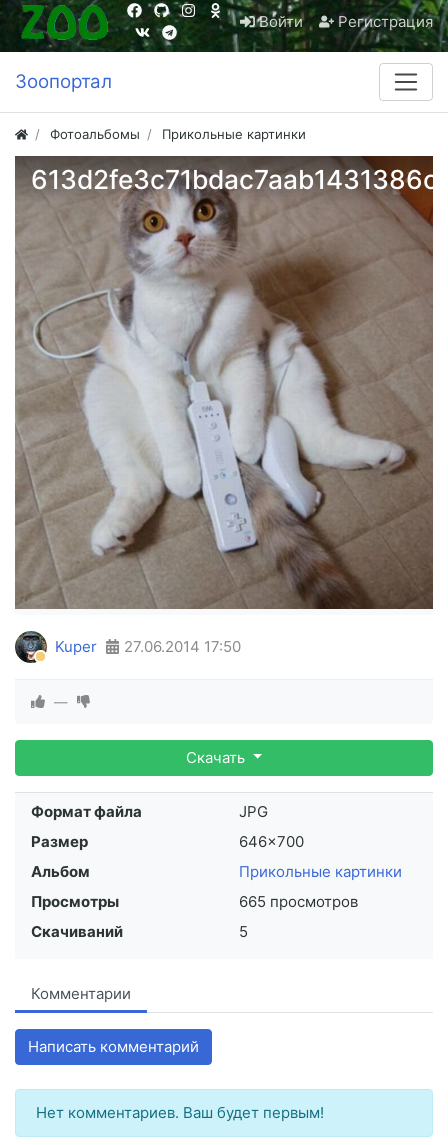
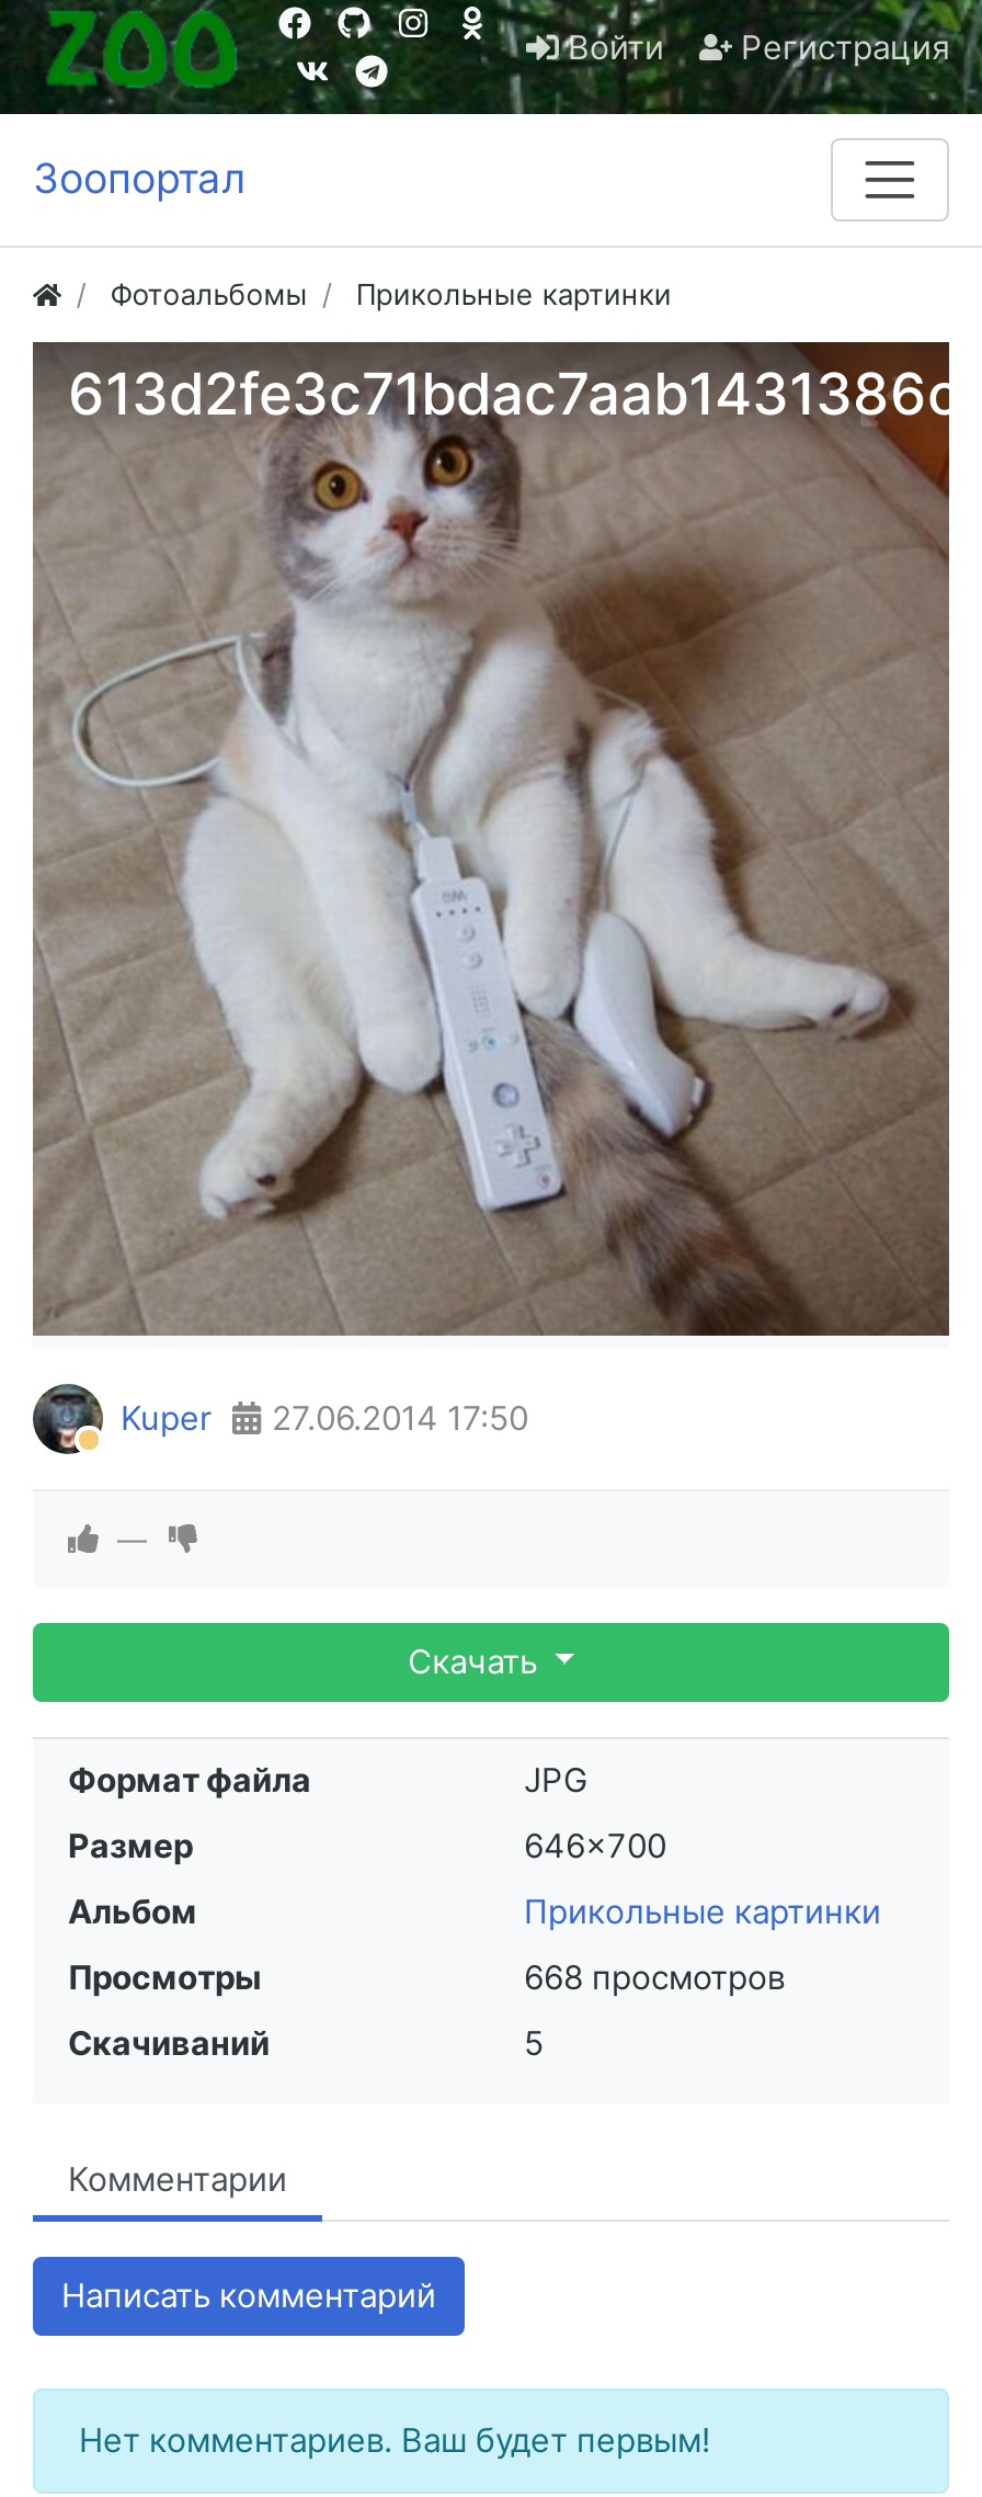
- 665 просмотров
+ 668 просмотров
